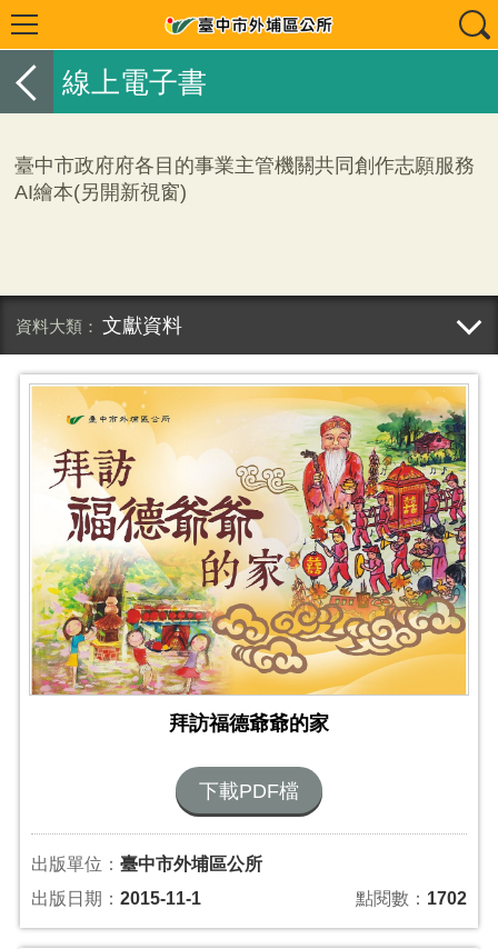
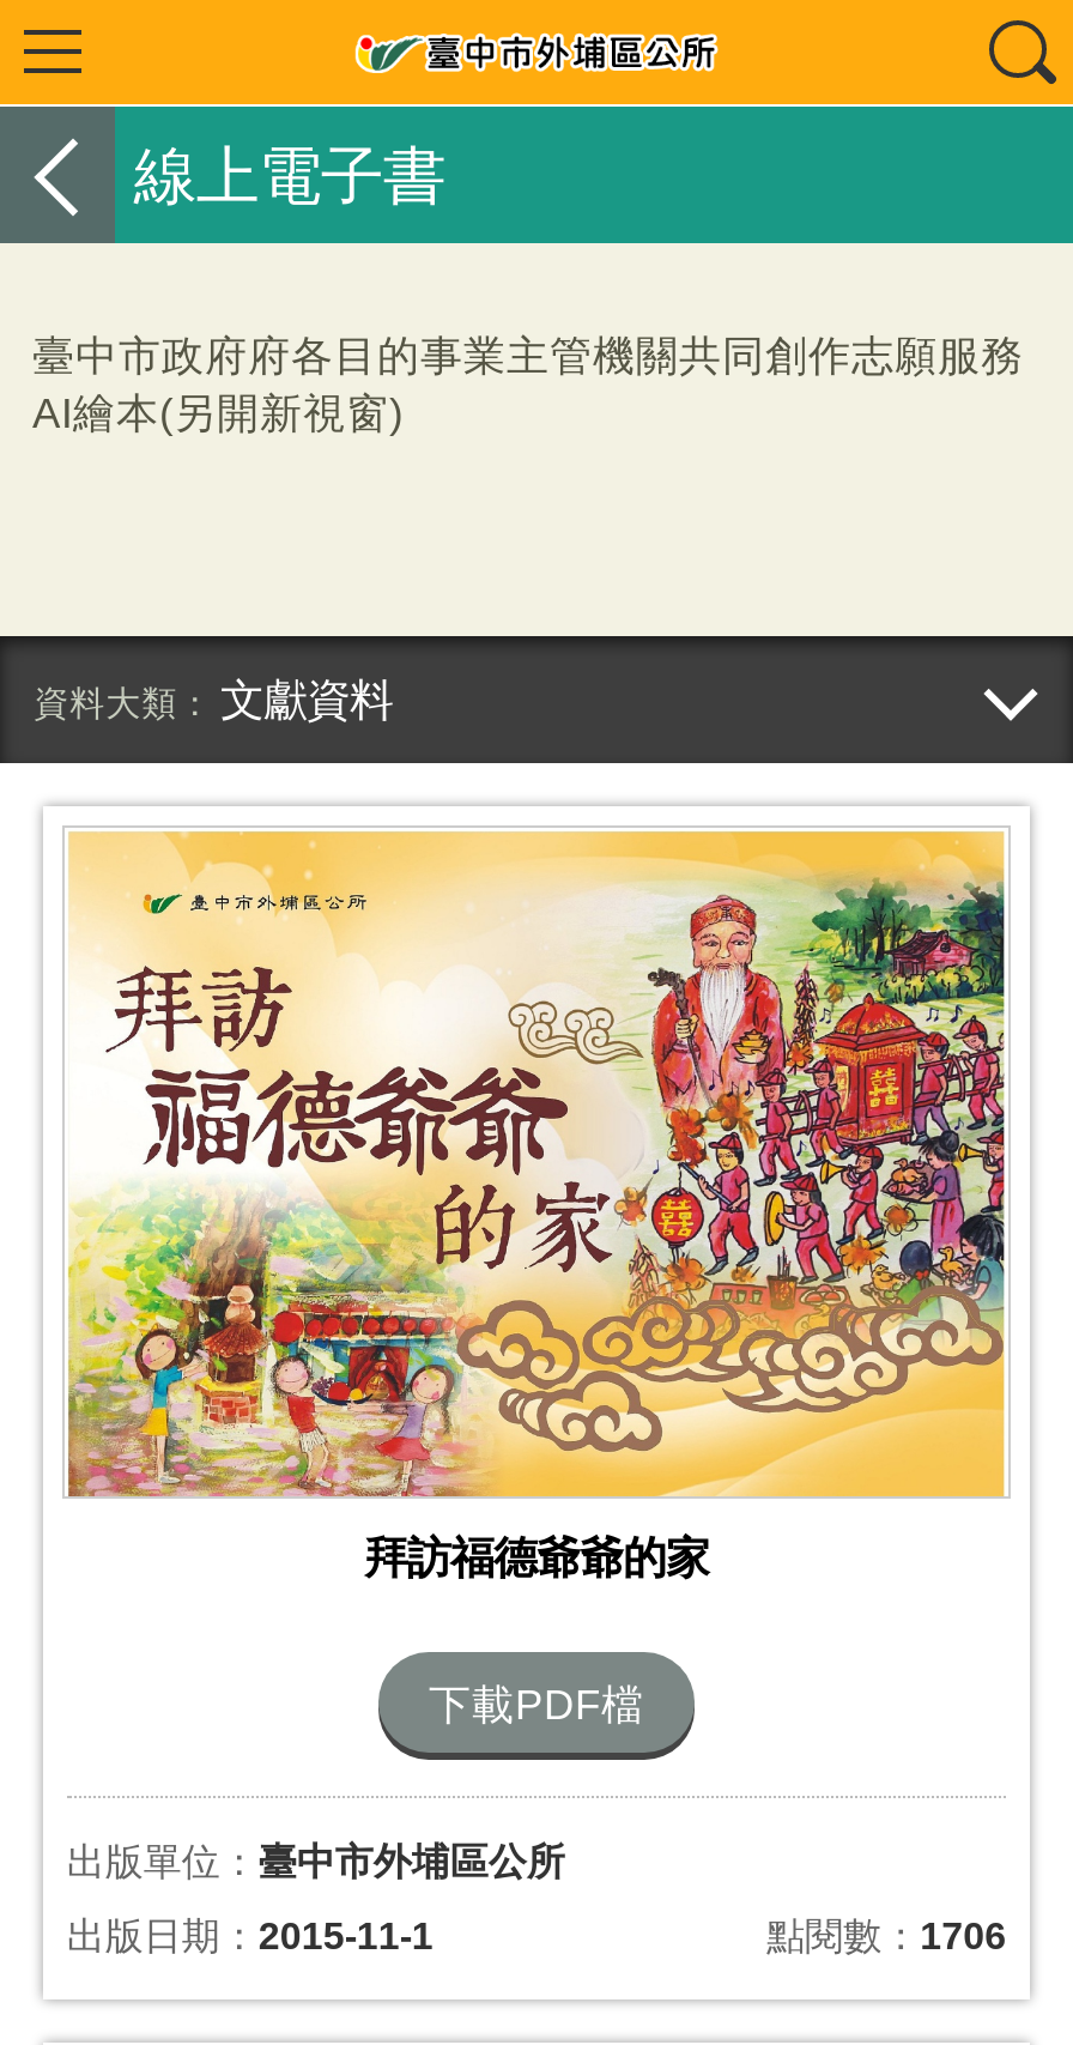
- 點閱數：1702
+ 點閱數：1706
